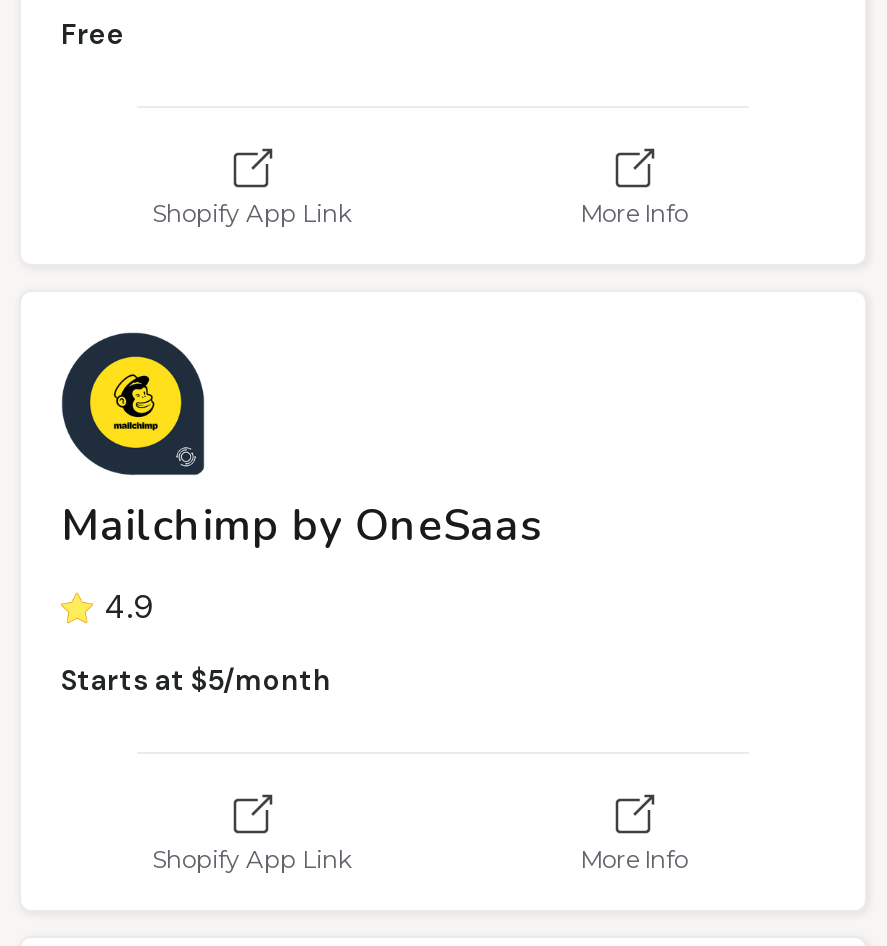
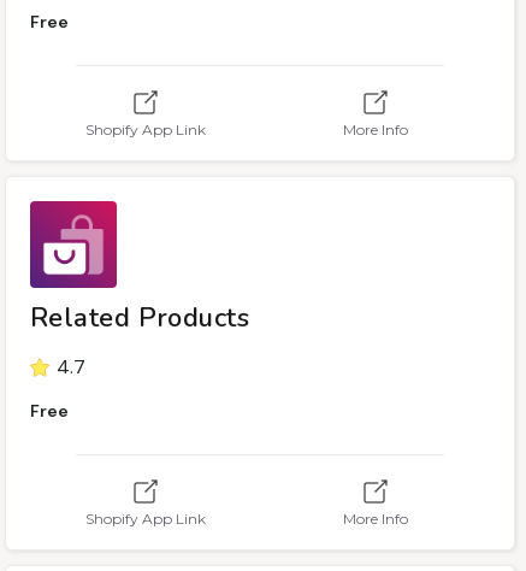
- [image]
- Mailchimp by OneSaas
+ [image]
+ Related Products

- 4.9
+ 4.7

- Starts at $5/month
+ Free
